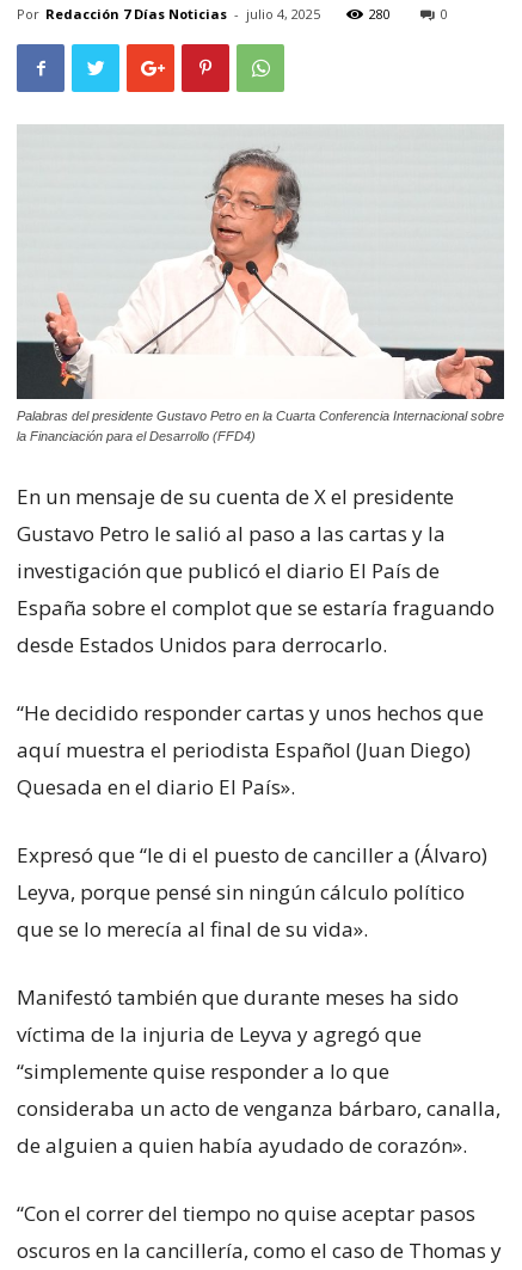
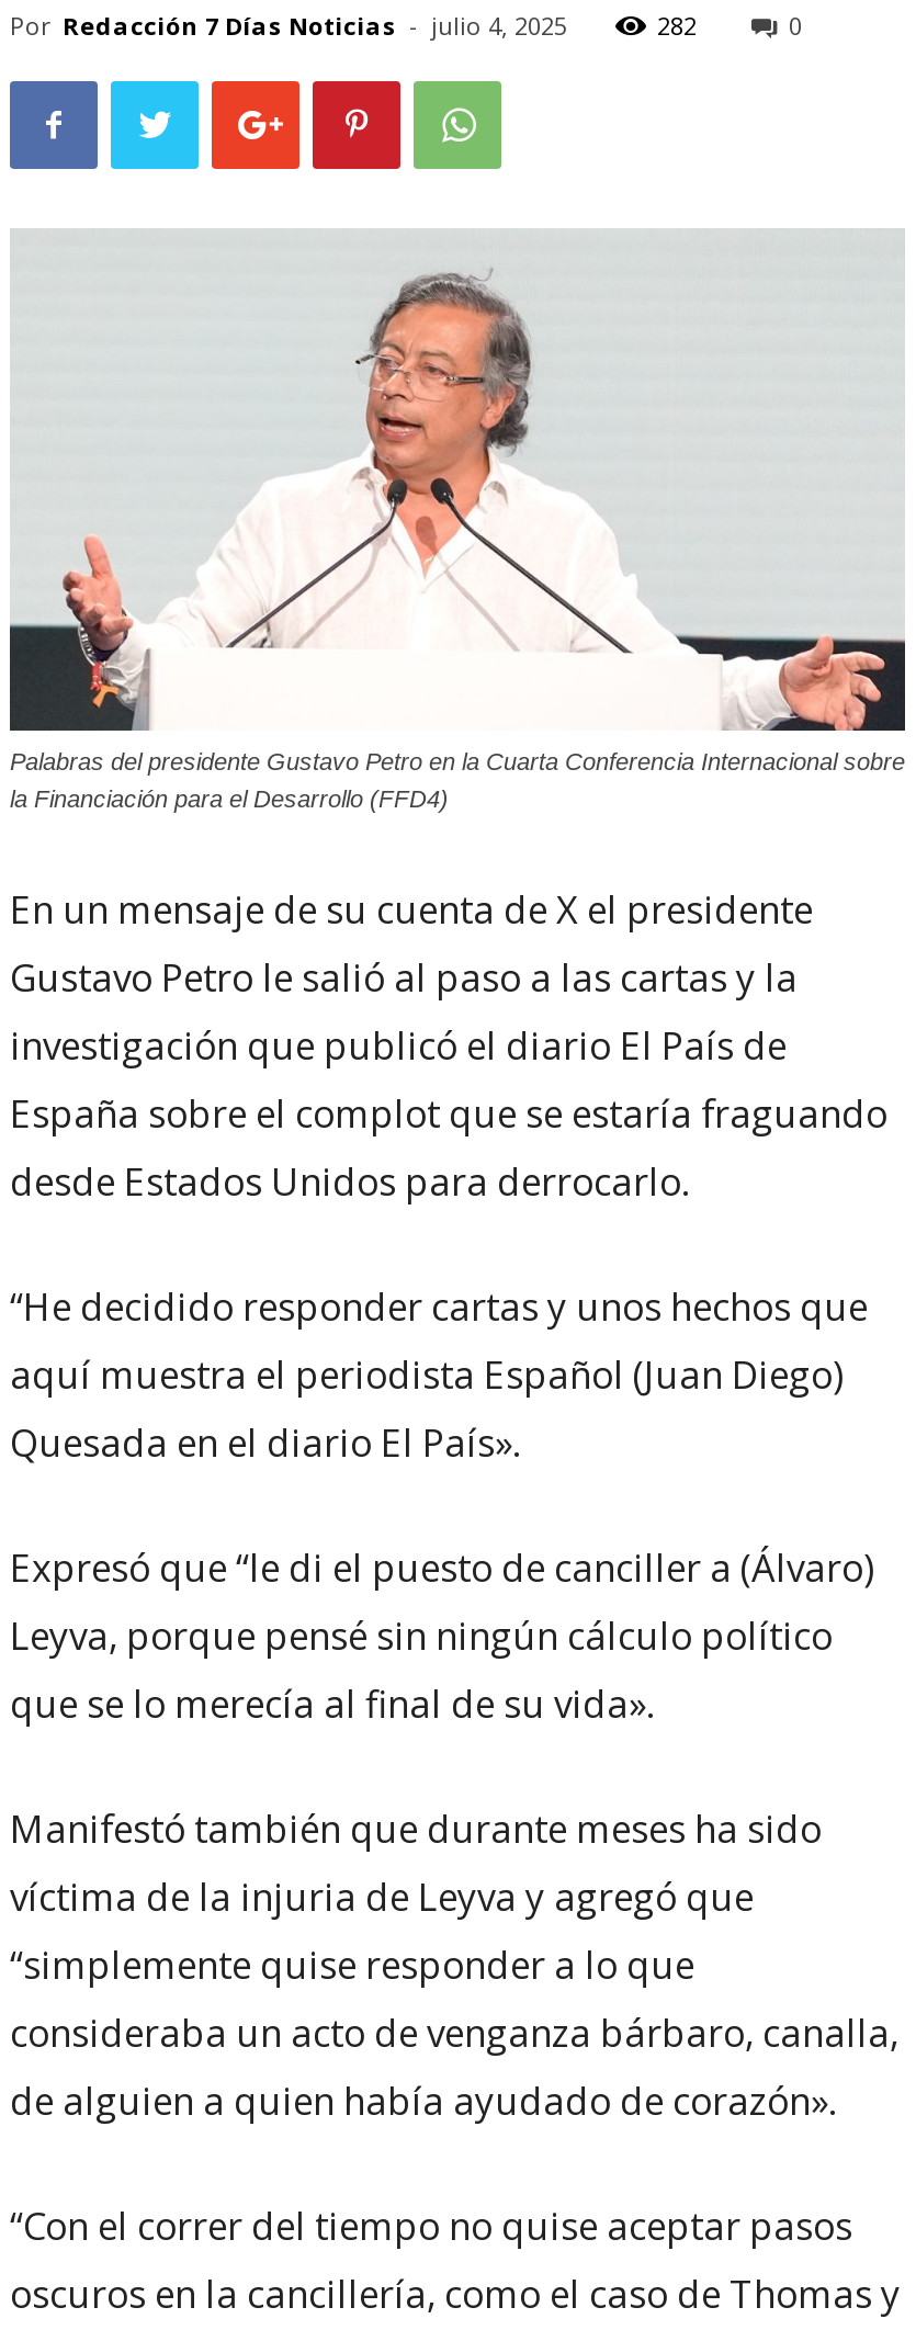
- 280
+ 282
